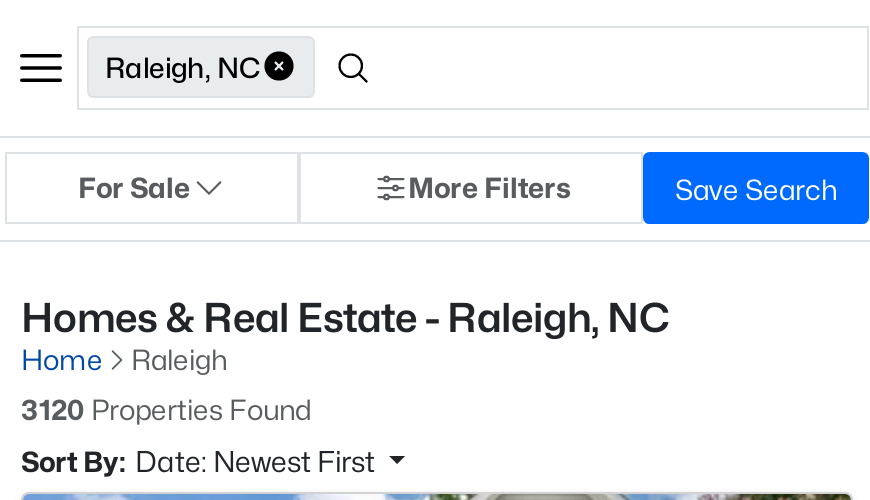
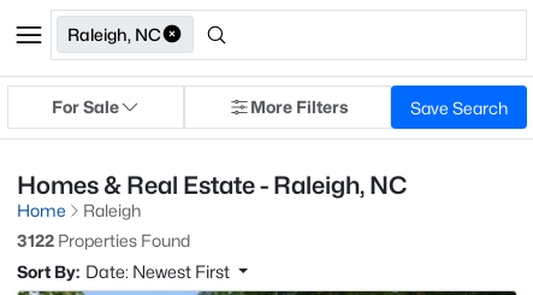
- 3120 Properties Found
+ 3122 Properties Found
